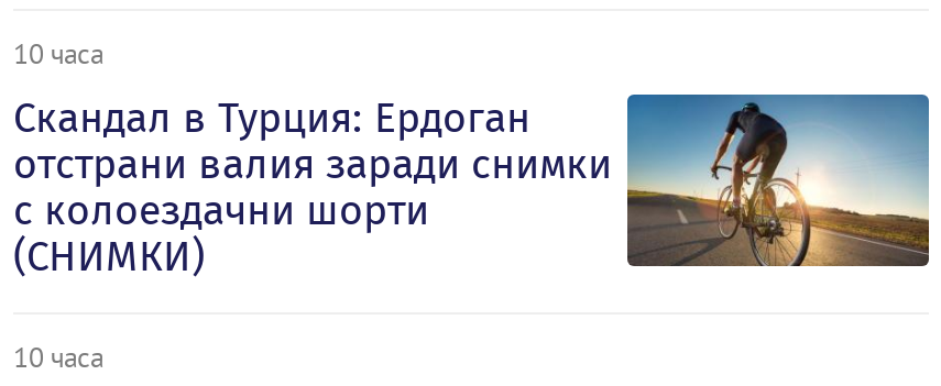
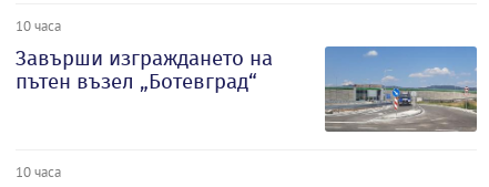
- Скандал в Турция: Ердоган
- отстрани валия заради снимки
- с колоездачни шорти
- (СНИМКИ)
+ Завърши изграждането на
+ пътен възел „Ботевград“

- [image]
+ [image]
